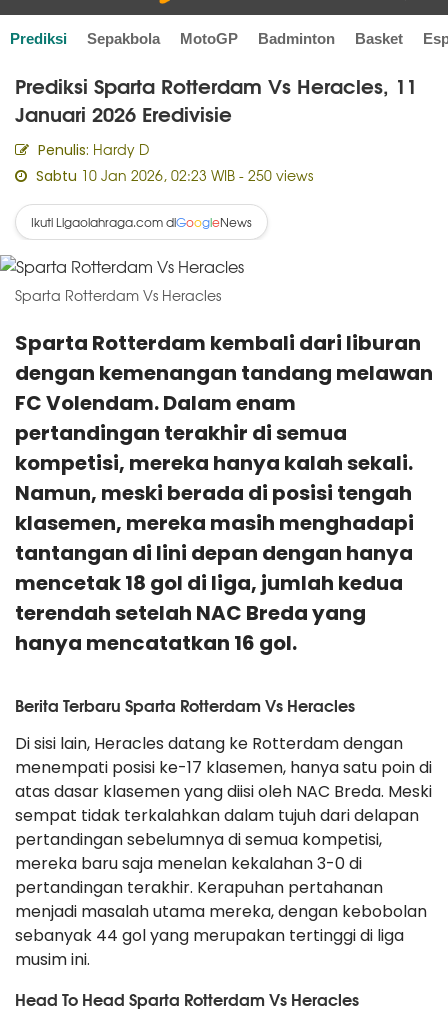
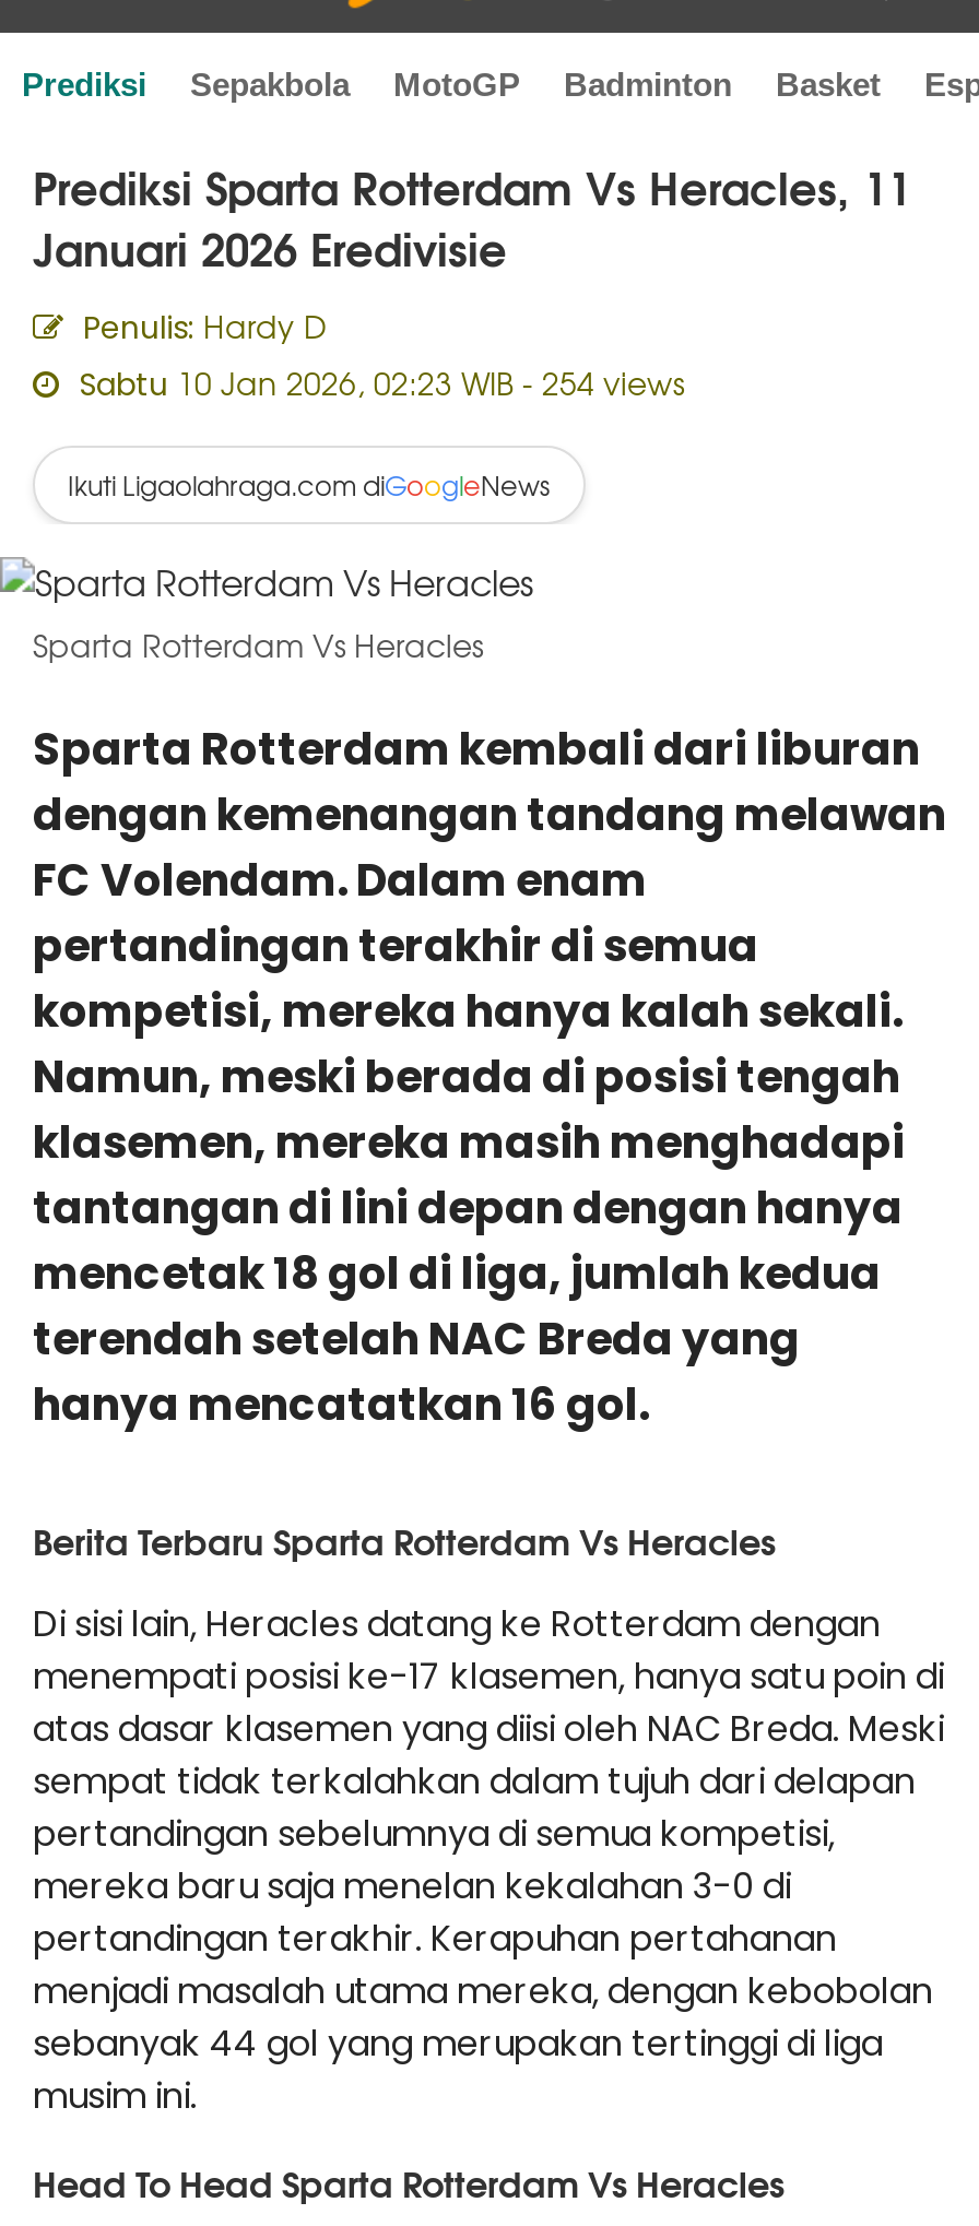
- Sabtu 10 Jan 2026, 02:23 WIB - 250 views
+ Sabtu 10 Jan 2026, 02:23 WIB - 254 views
